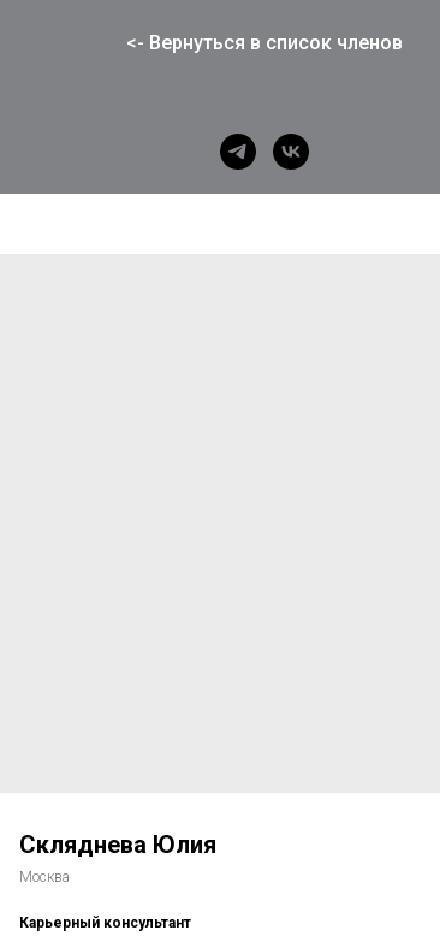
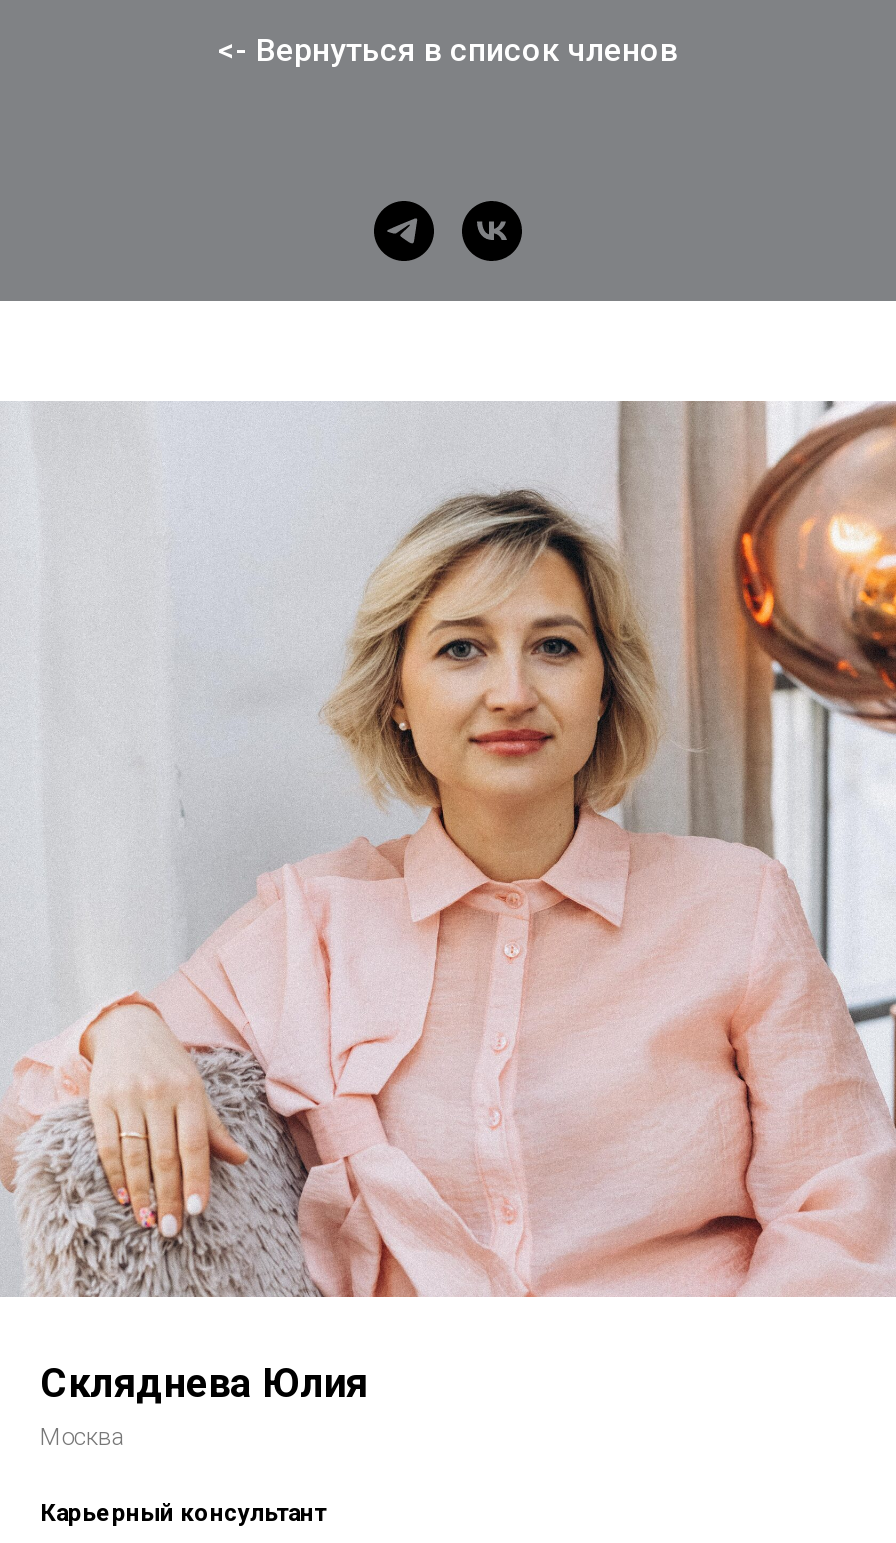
+ [image]
